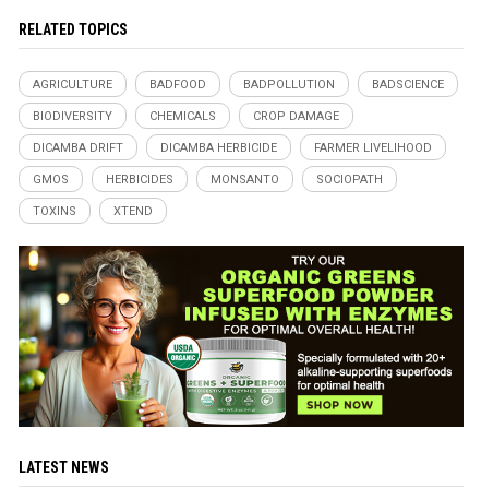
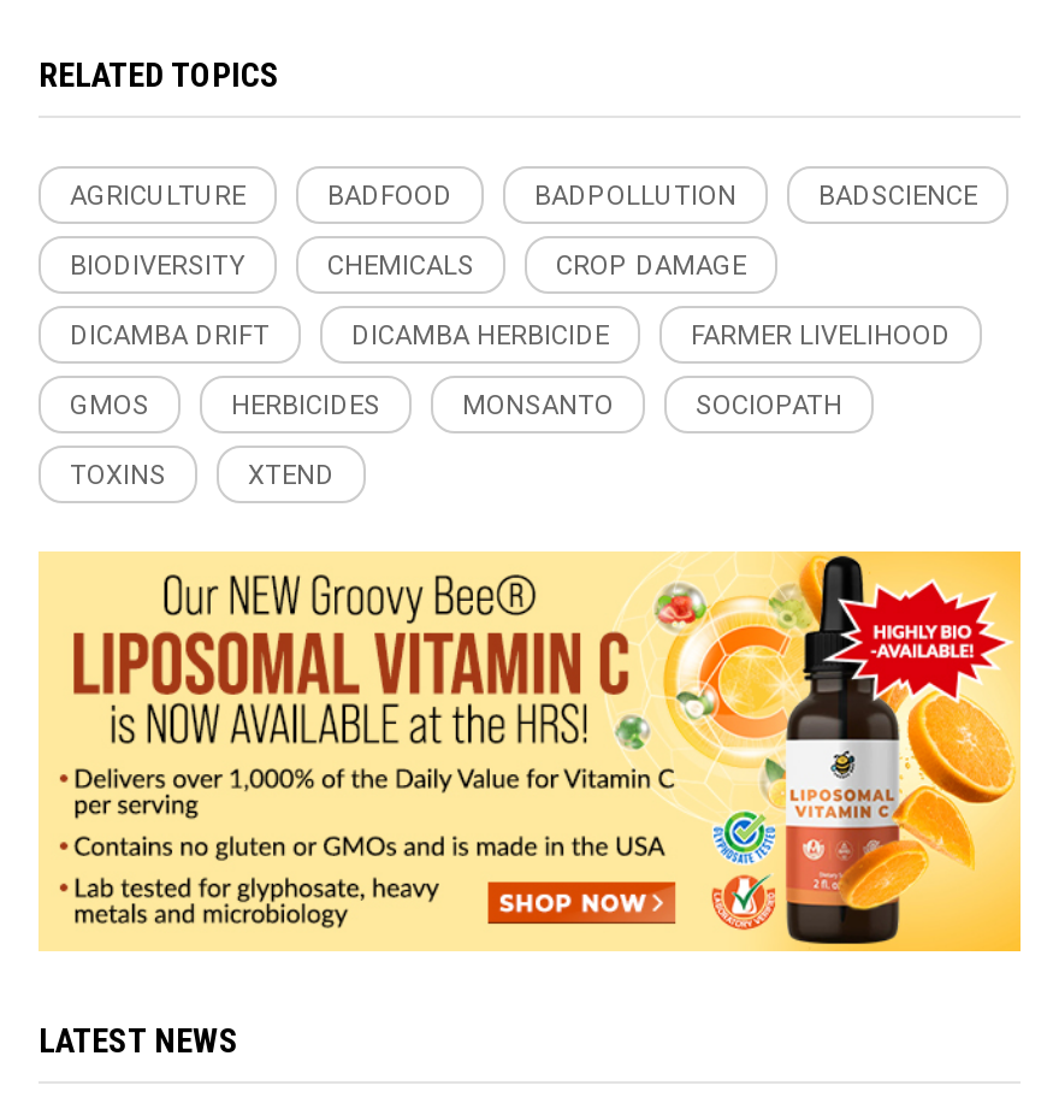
- [image]
+ [image]
